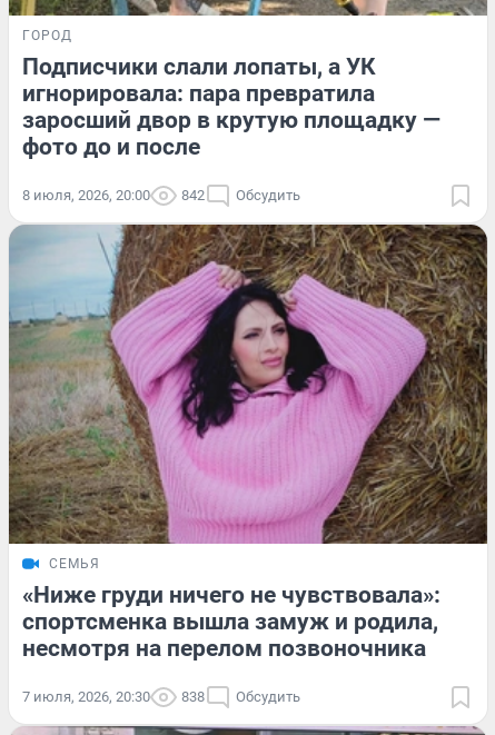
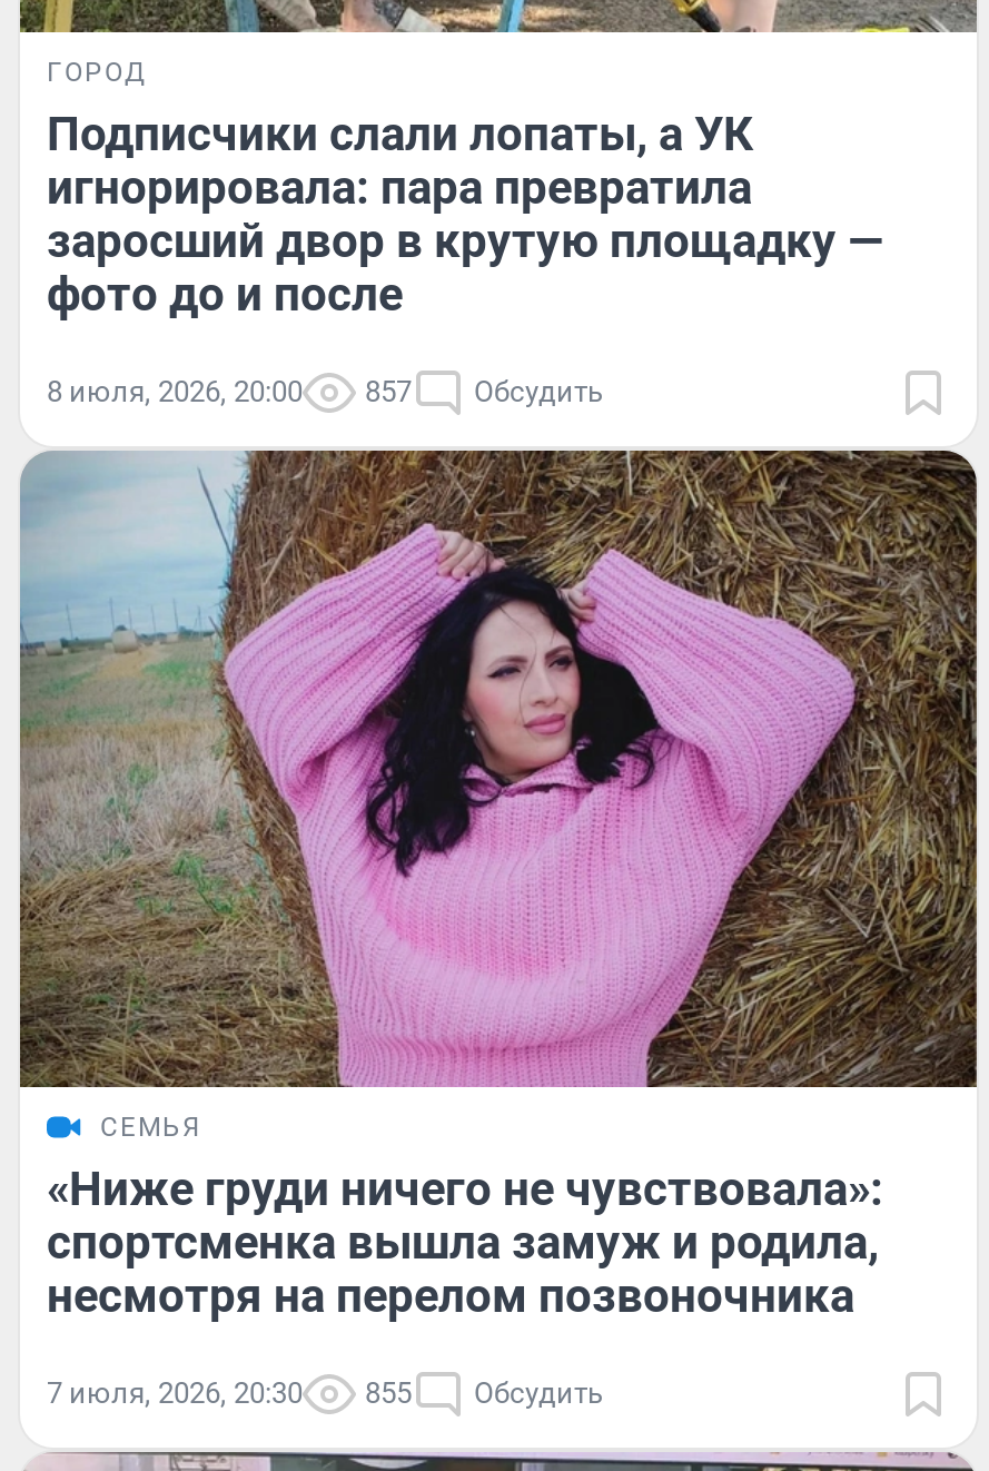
- 8 июля, 2026, 20:00 842 Обсудить
+ 8 июля, 2026, 20:00 857 Обсудить

- 7 июля, 2026, 20:30 838 Обсудить
+ 7 июля, 2026, 20:30 855 Обсудить
